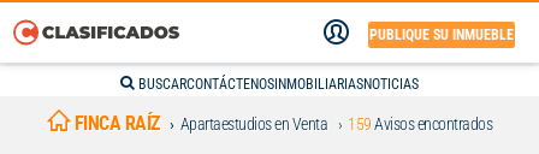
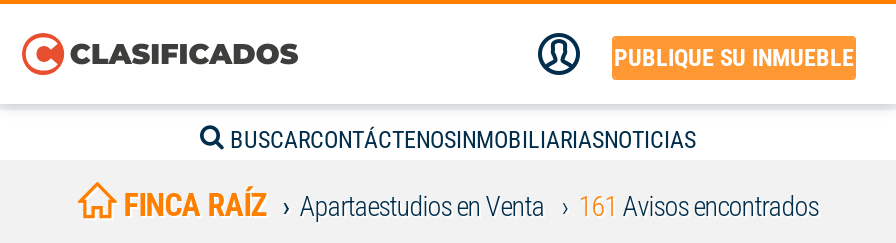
- 159 Avisos encontrados
+ 161 Avisos encontrados
